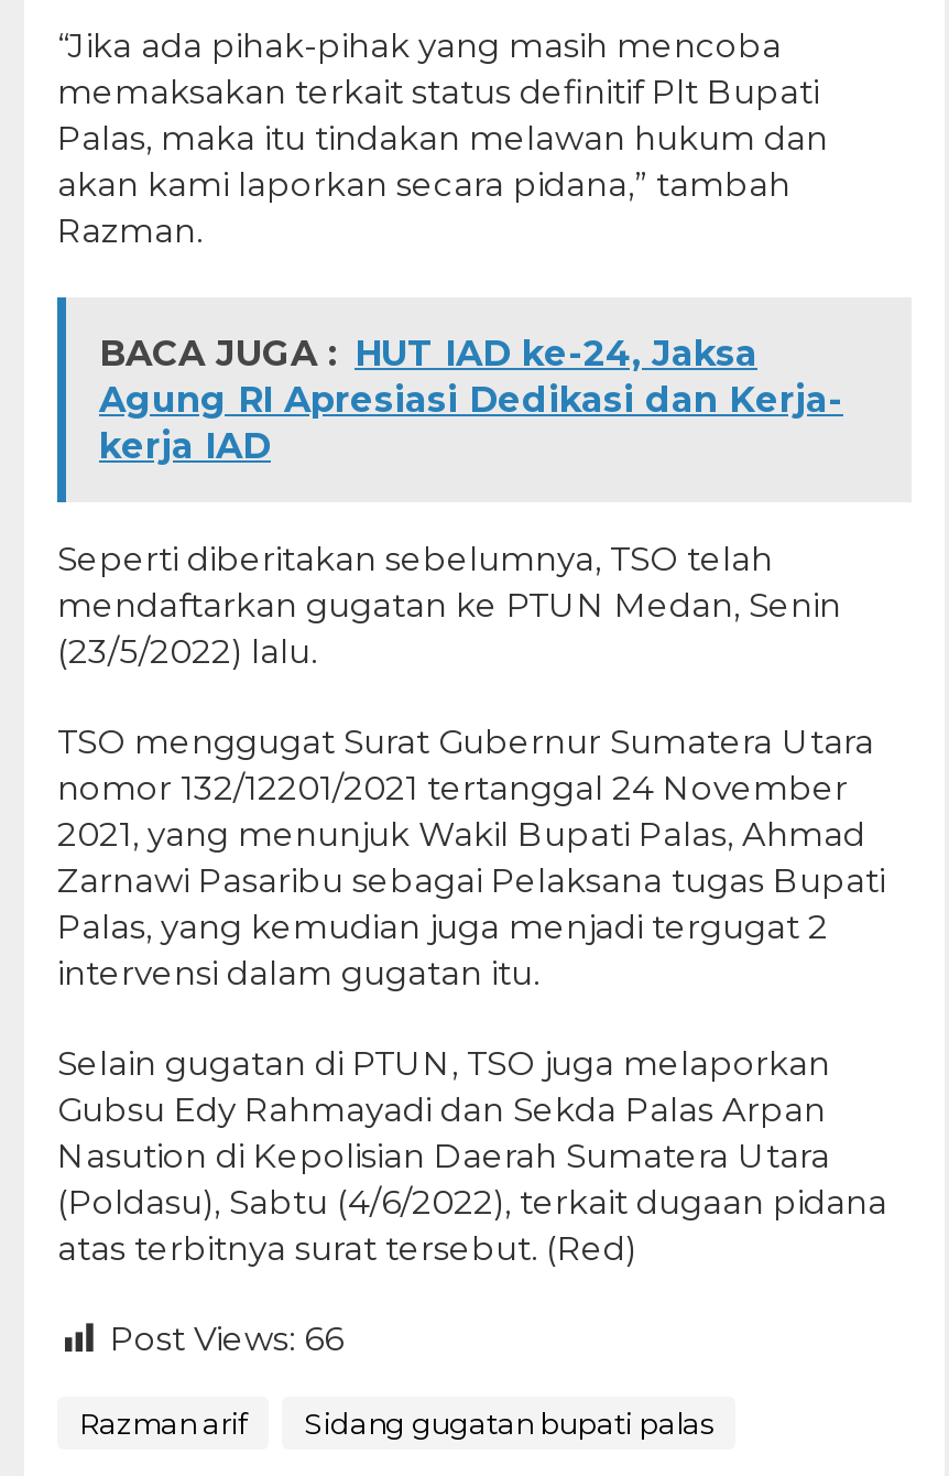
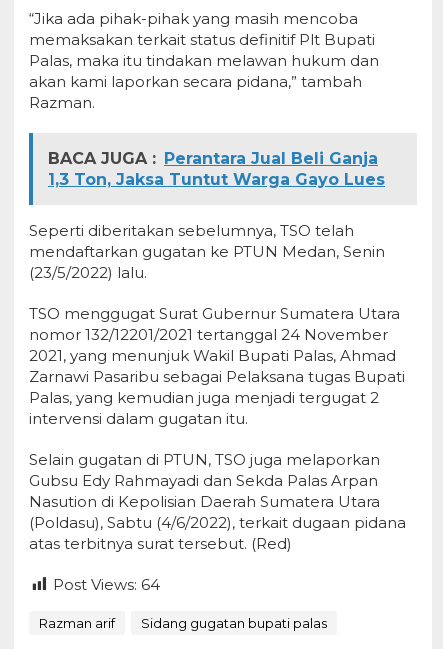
- BACA JUGA : HUT IAD ke-24, Jaksa
- Agung RI Apresiasi Dedikasi dan Kerja-
- kerja IAD
+ BACA JUGA : Perantara Jual Beli Ganja
+ 1,3 Ton, Jaksa Tuntut Warga Gayo Lues

- Post Views: 66
+ Post Views: 64
